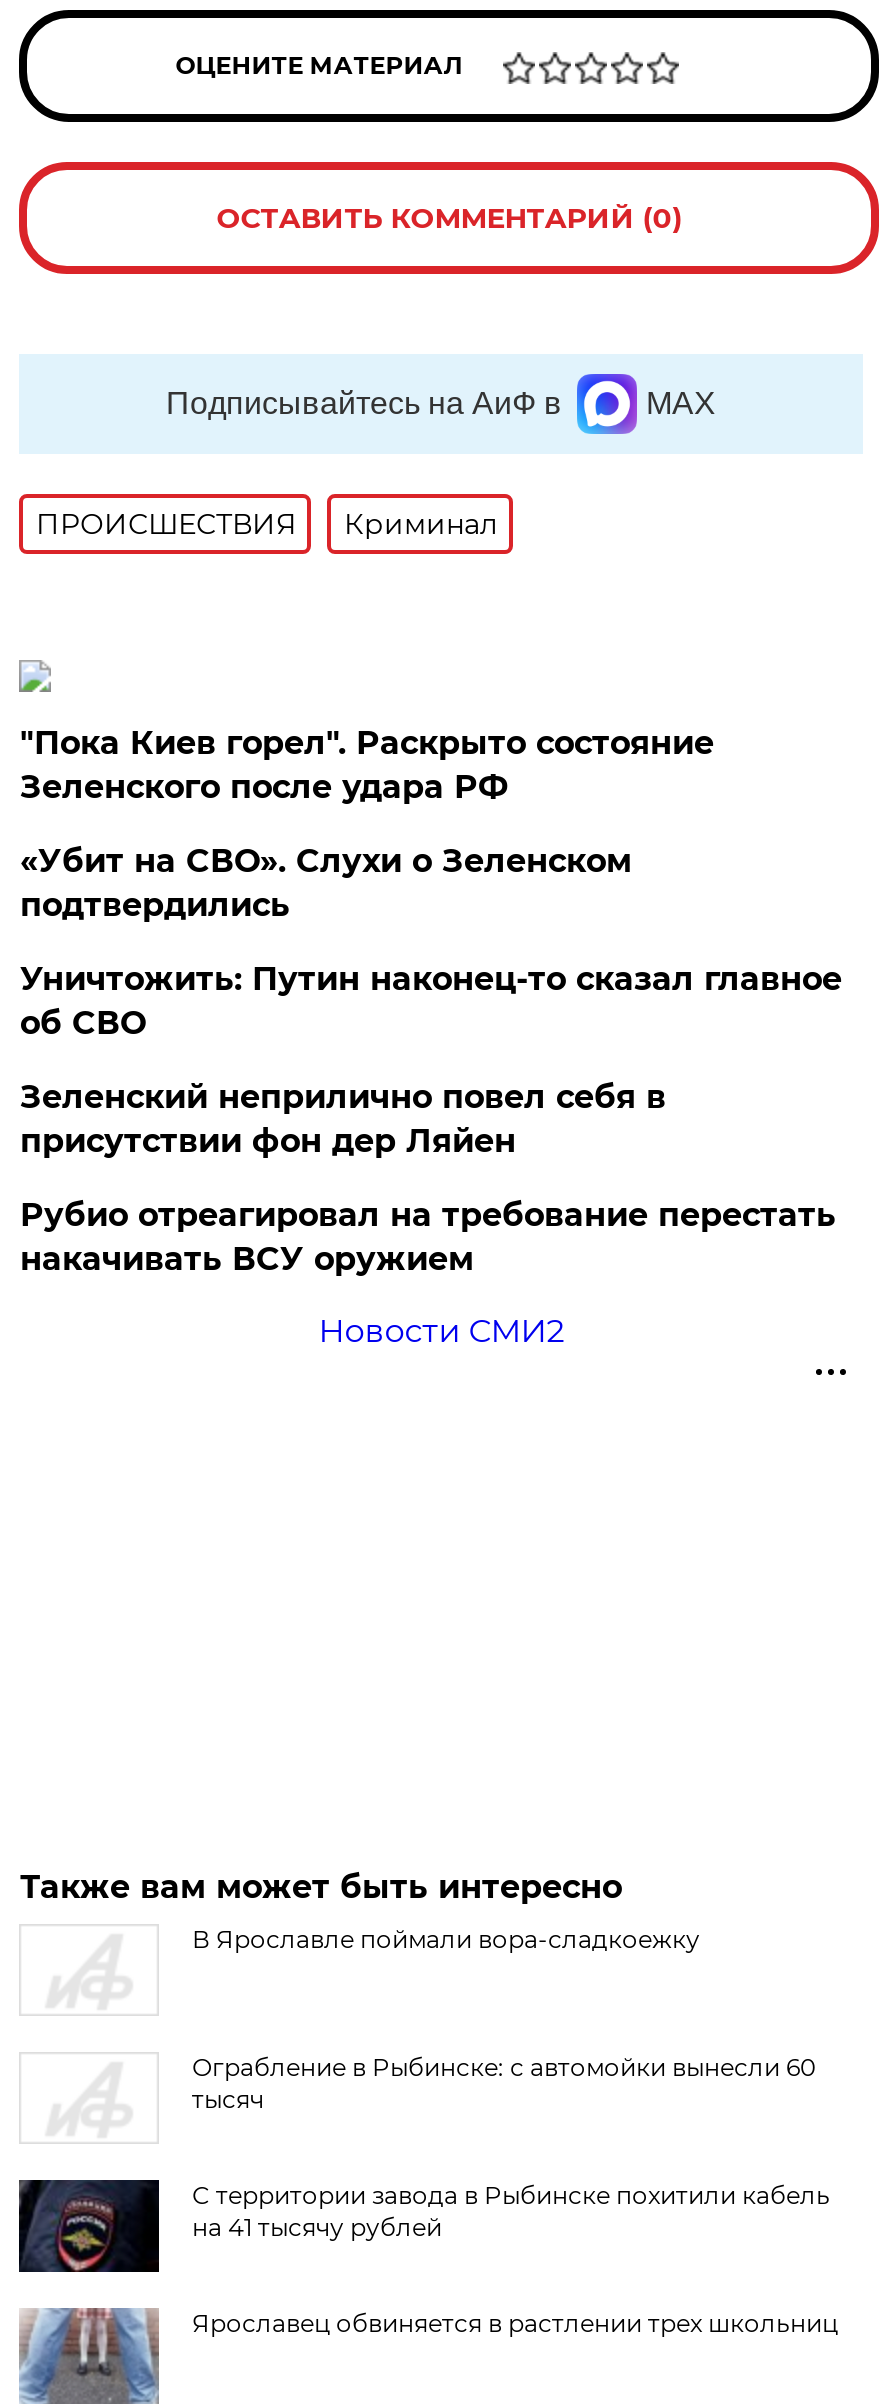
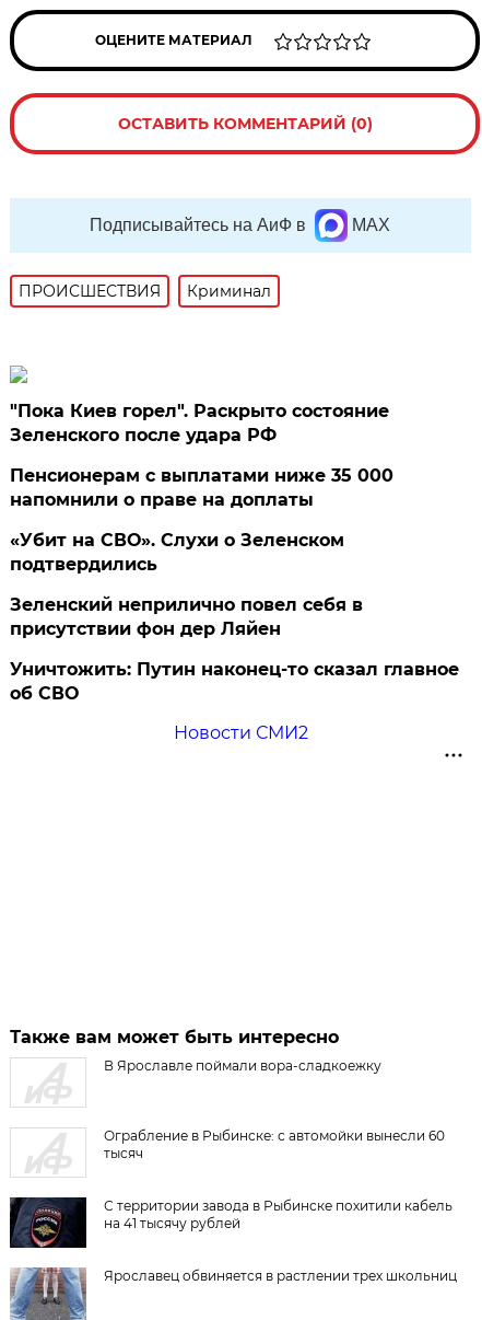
+ Пенсионерам с выплатами ниже 35 000
+ напомнили о праве на доплаты

moved down: «Убит на СВО». Слухи о Зеленском | подтвердились

moved down: Уничтожить: Путин наконец-то сказал главное | об СВО

- Рубио отреагировал на требование перестать
- накачивать ВСУ оружием
